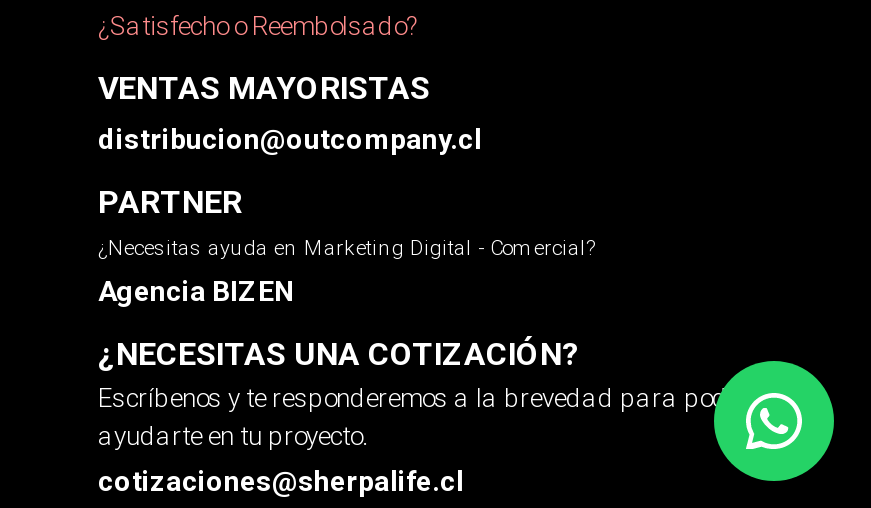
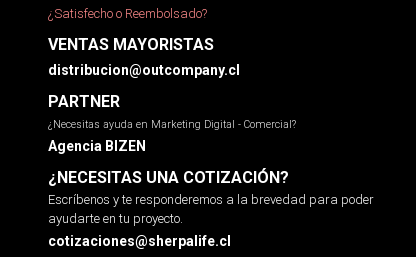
- [image]
